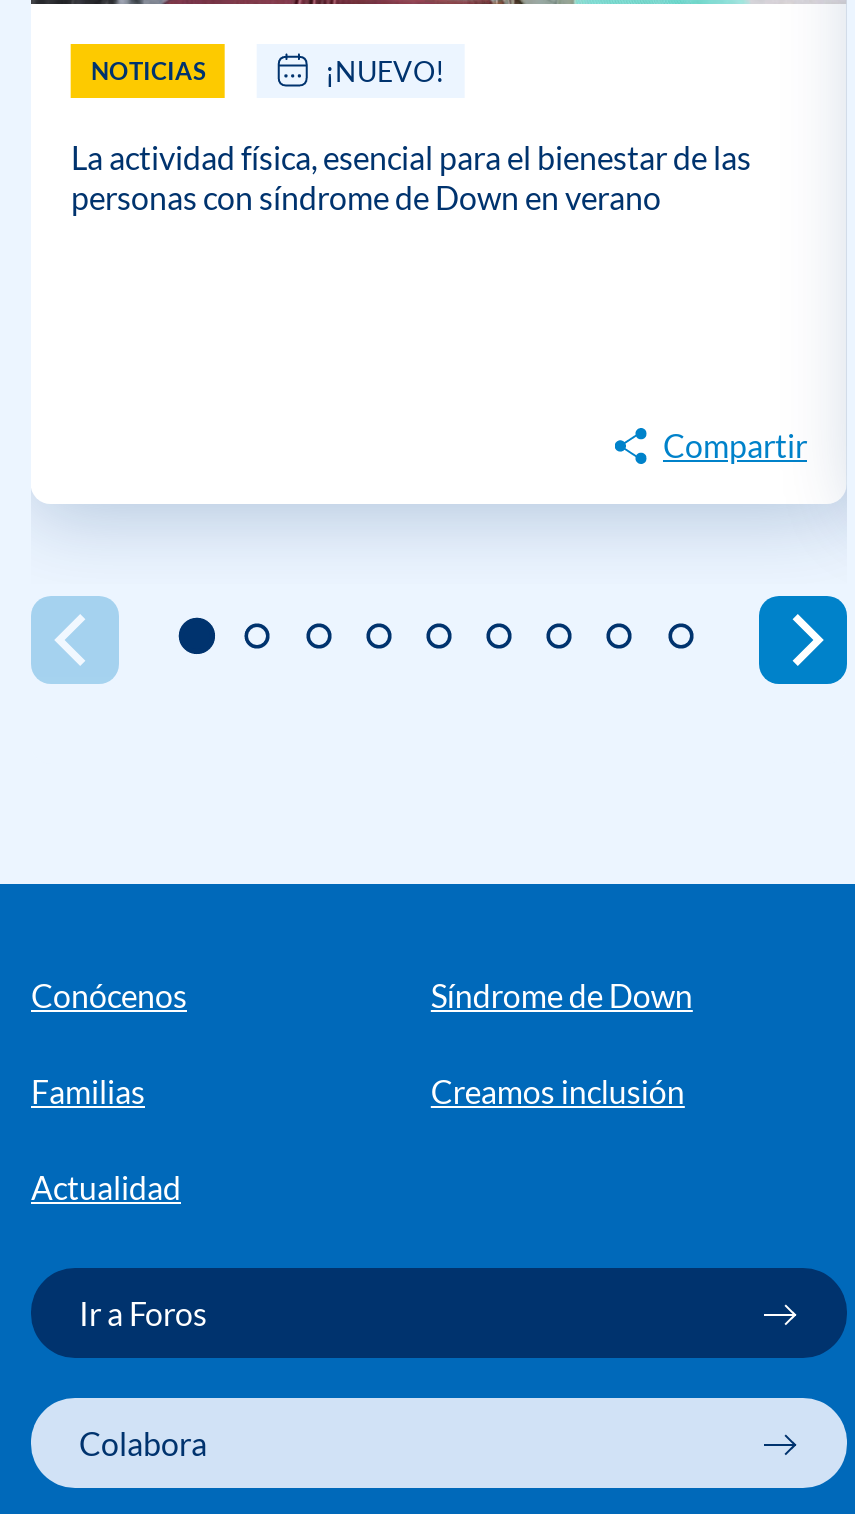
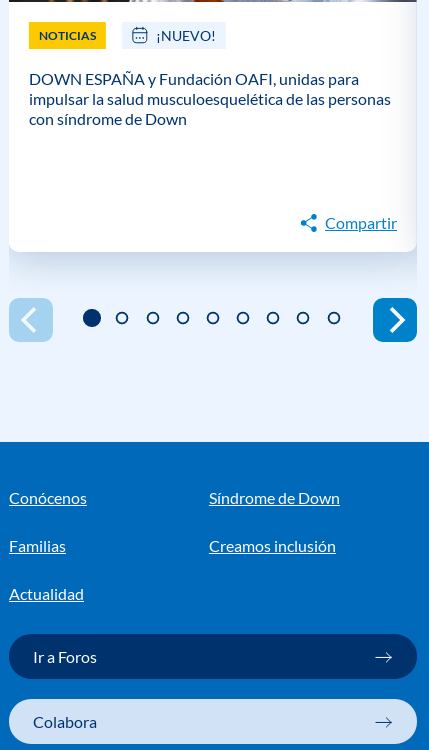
- La actividad física, esencial para el bienestar de las
- personas con síndrome de Down en verano
+ DOWN ESPAÑA y Fundación OAFI, unidas para
+ impulsar la salud musculoesquelética de las personas
+ con síndrome de Down
